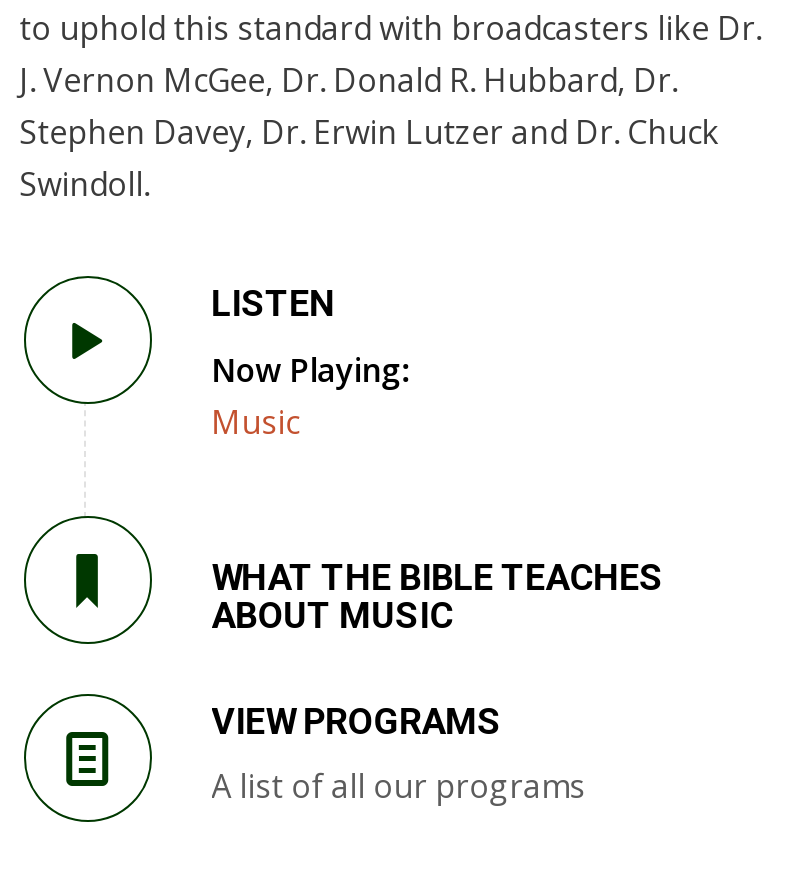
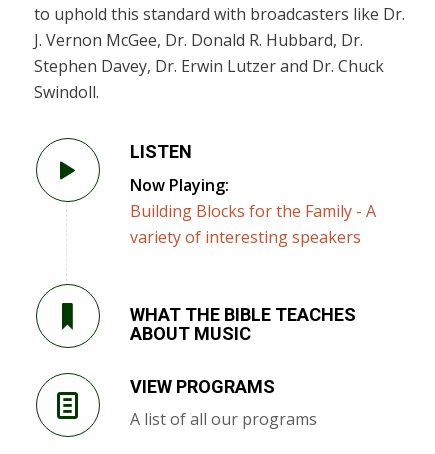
- Music
+ Building Blocks for the Family - A
+ variety of interesting speakers
